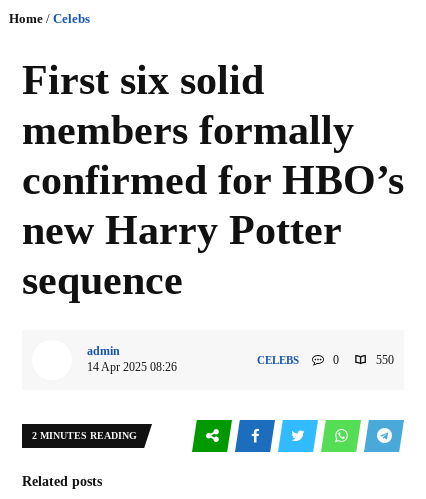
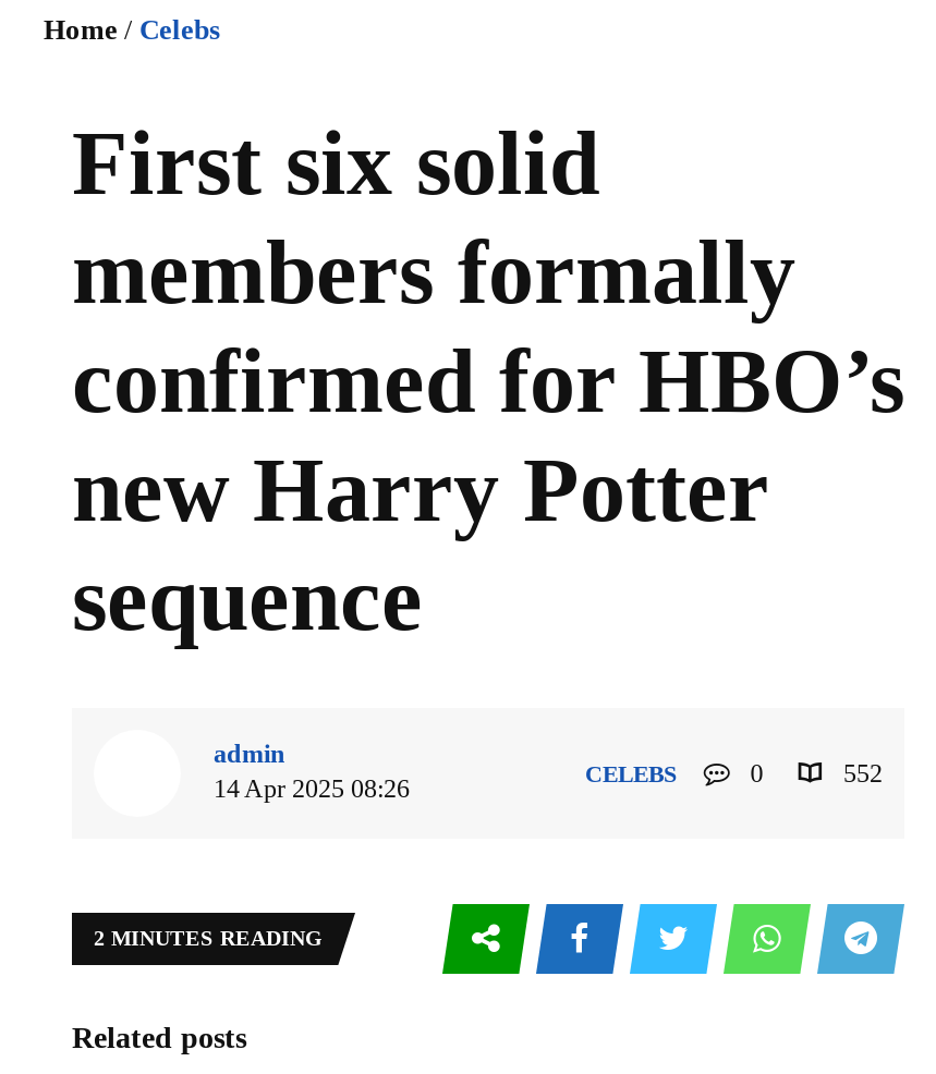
- 550
+ 552
